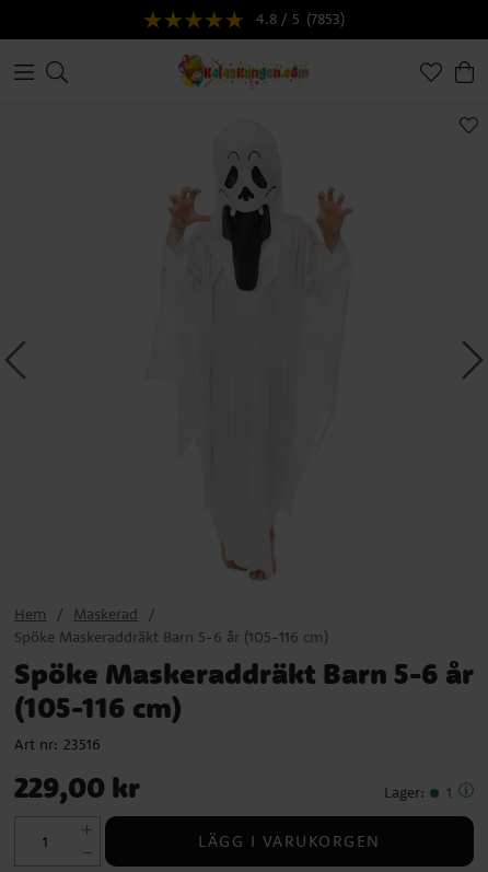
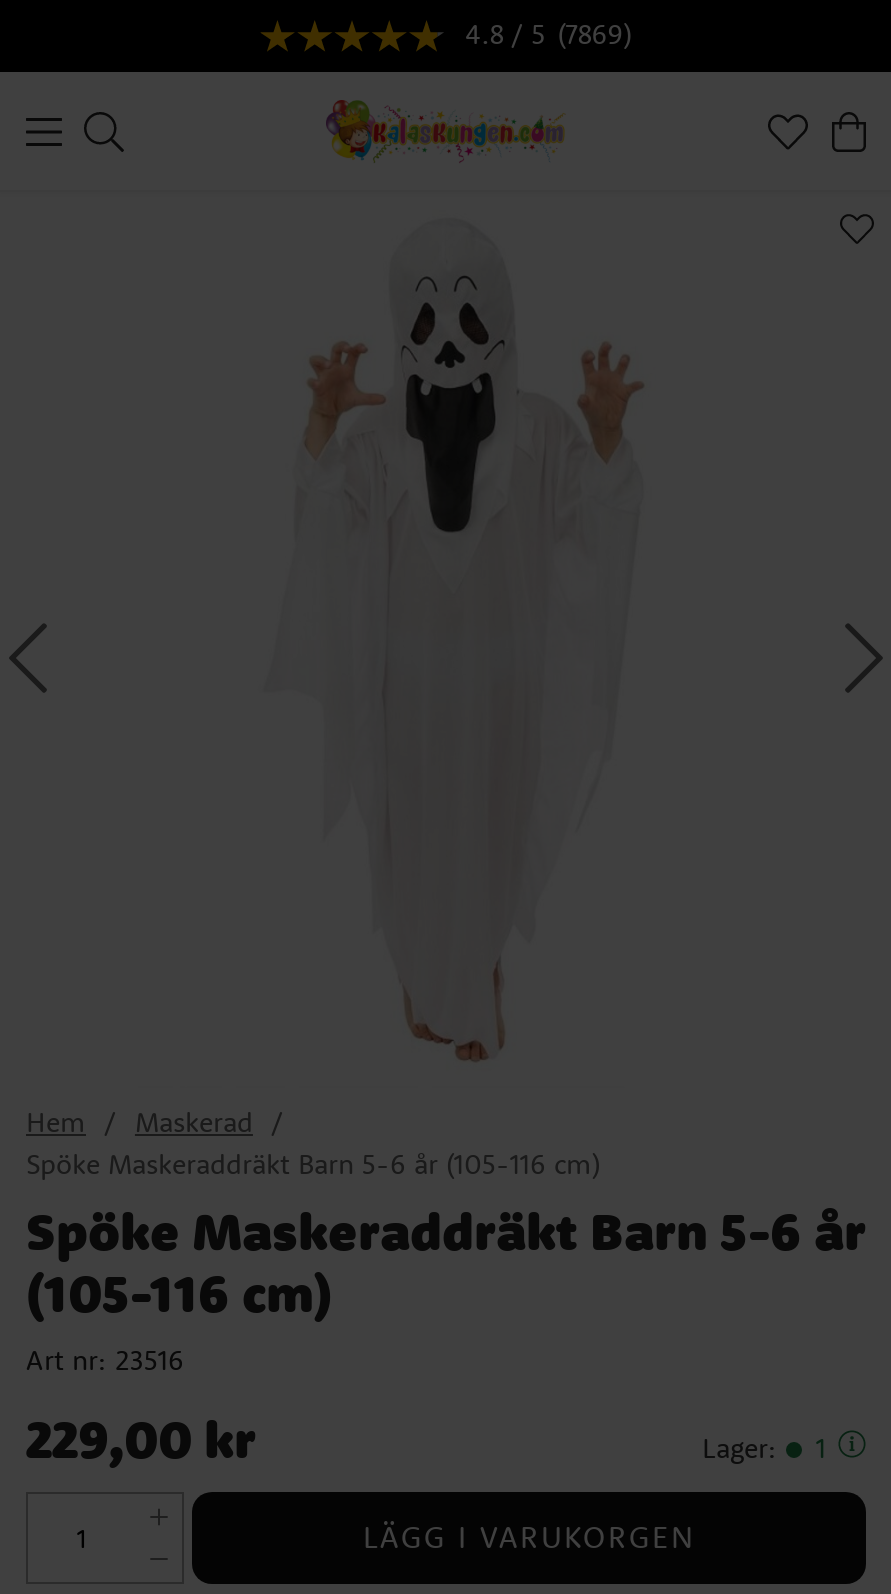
- 4.8 / 5 (7853)
+ 4.8 / 5 (7869)
